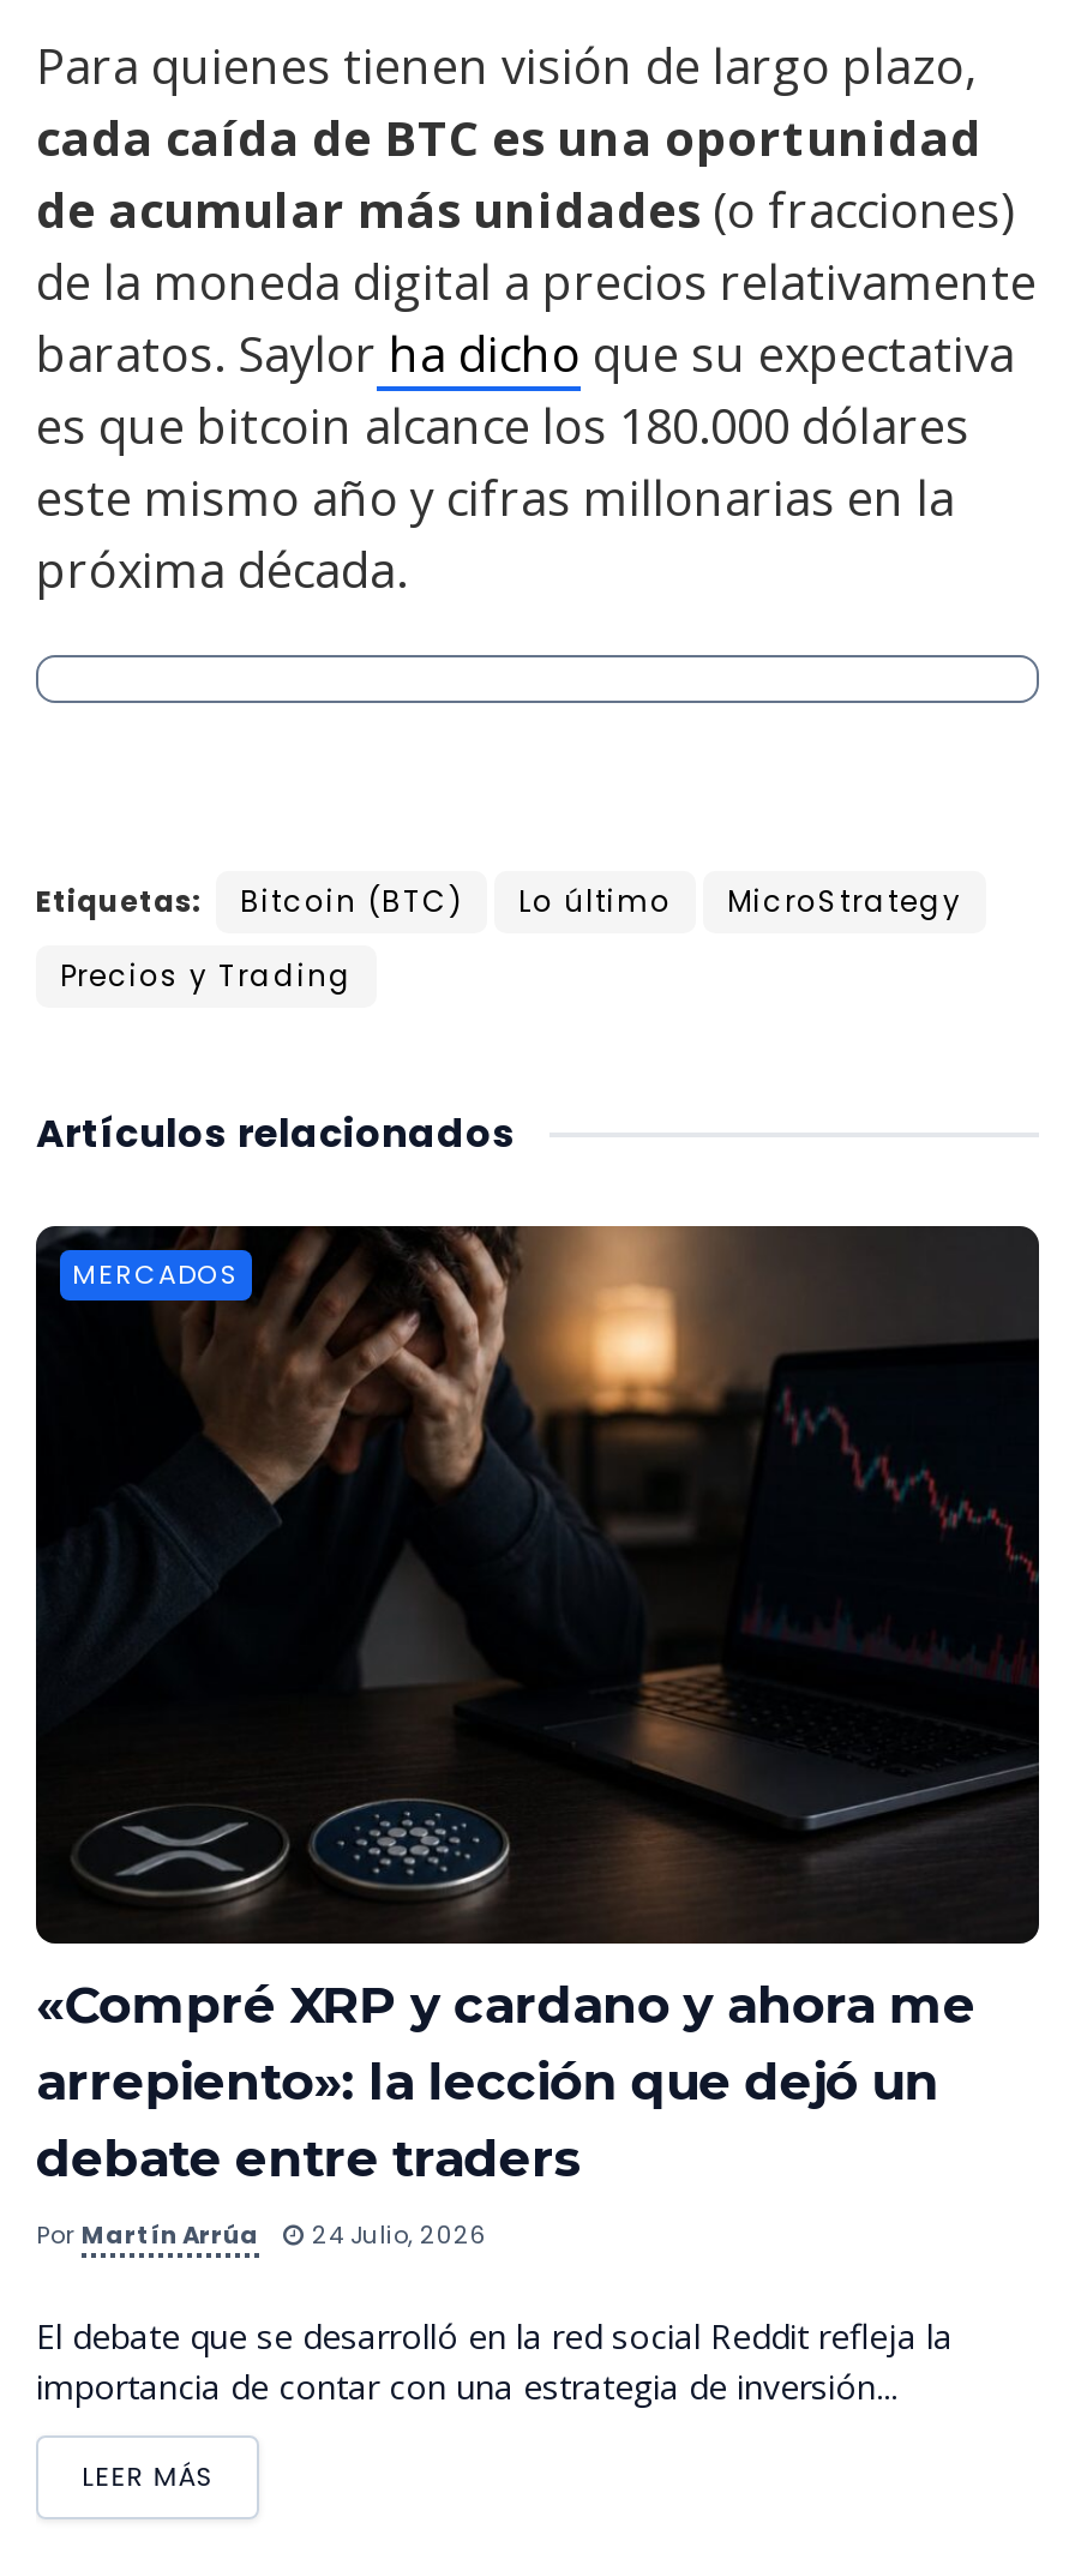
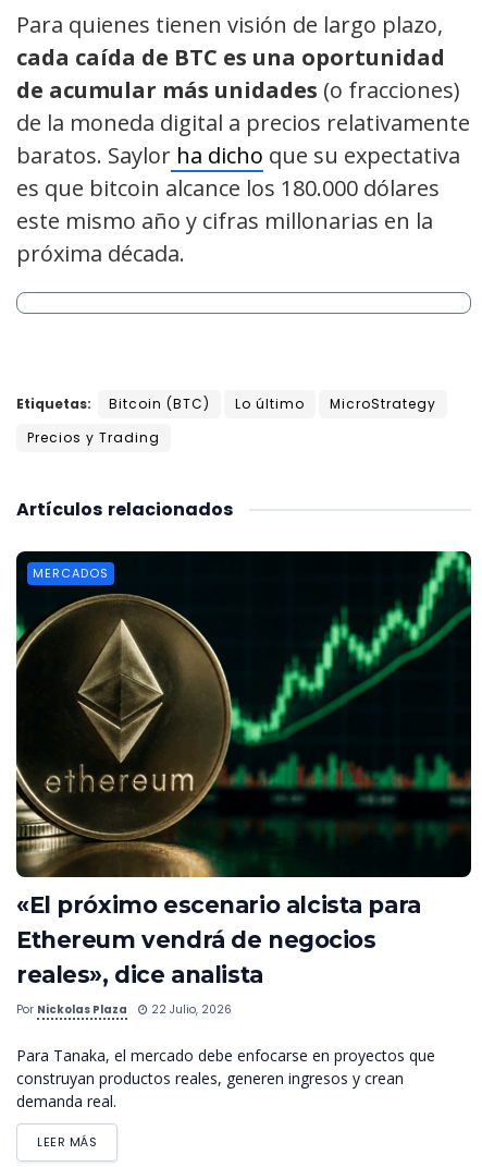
- [image]
- «Compré XRP y cardano y ahora me
- arrepiento»: la lección que dejó un
- debate entre traders
+ [image]
+ «El próximo escenario alcista para
+ Ethereum vendrá de negocios
+ reales», dice analista

- Por Martín Arrúa
- 24 Julio, 2026
+ Por Nickolas Plaza
+ 22 Julio, 2026

- El debate que se desarrolló en la red social Reddit refleja la
- importancia de contar con una estrategia de inversión...
+ Para Tanaka, el mercado debe enfocarse en proyectos que
+ construyan productos reales, generen ingresos y crean
+ demanda real.
